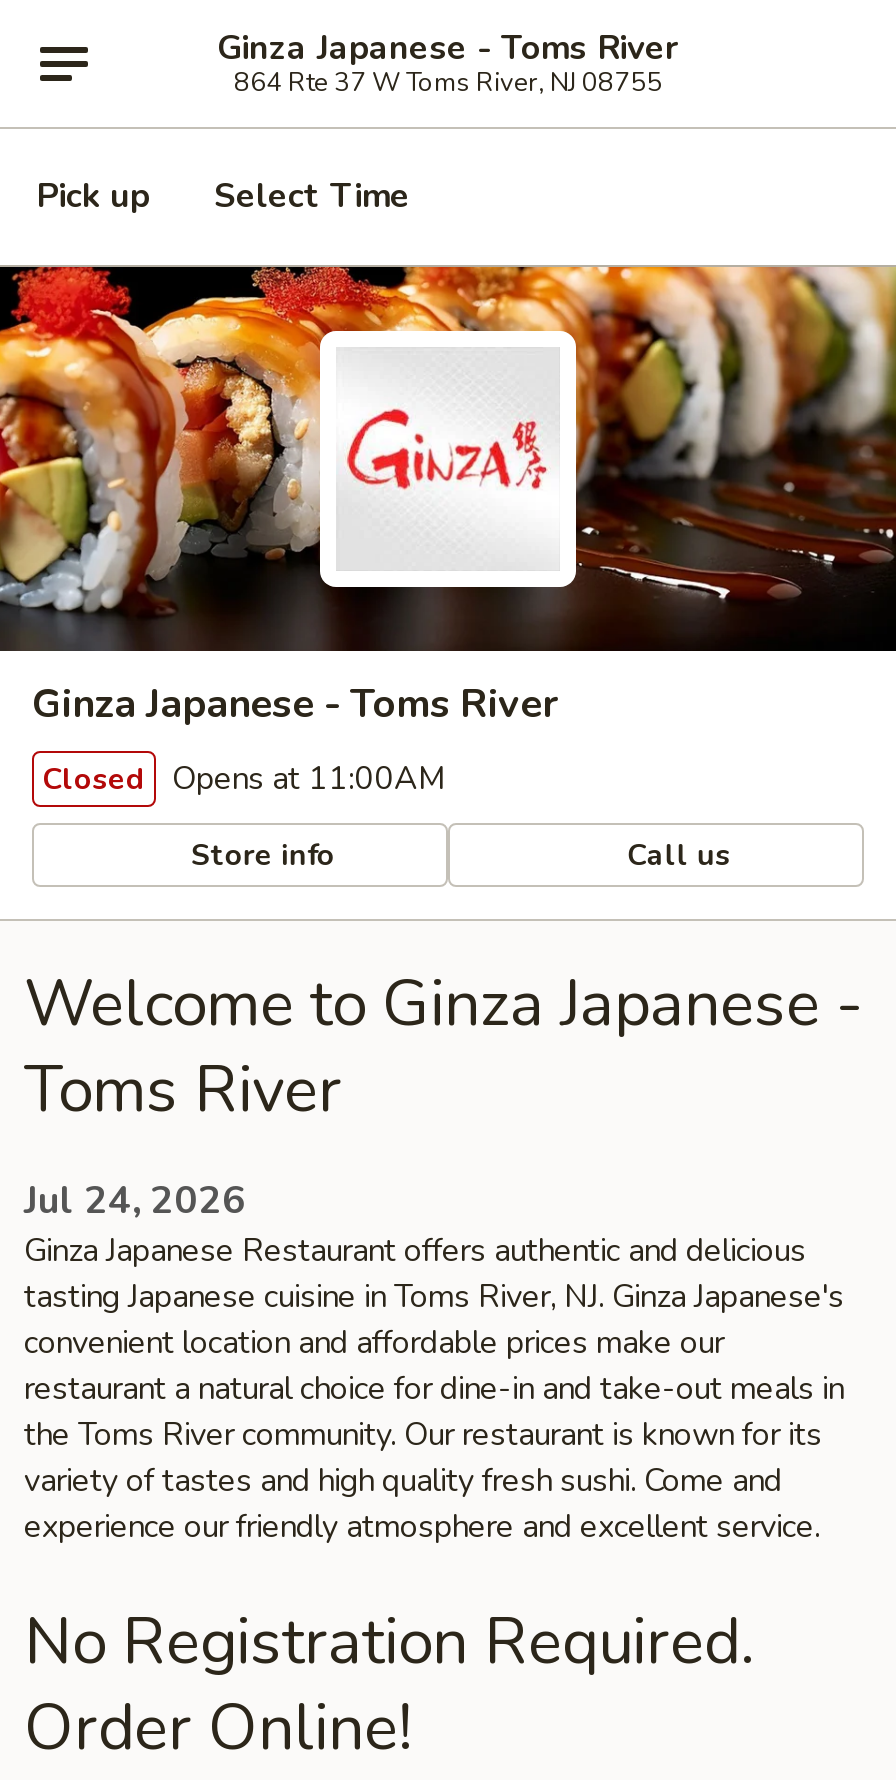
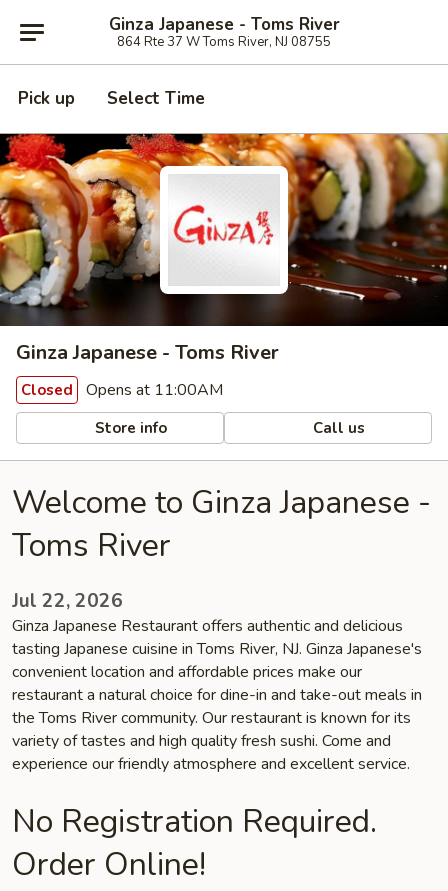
- Jul 24, 2026
+ Jul 22, 2026
